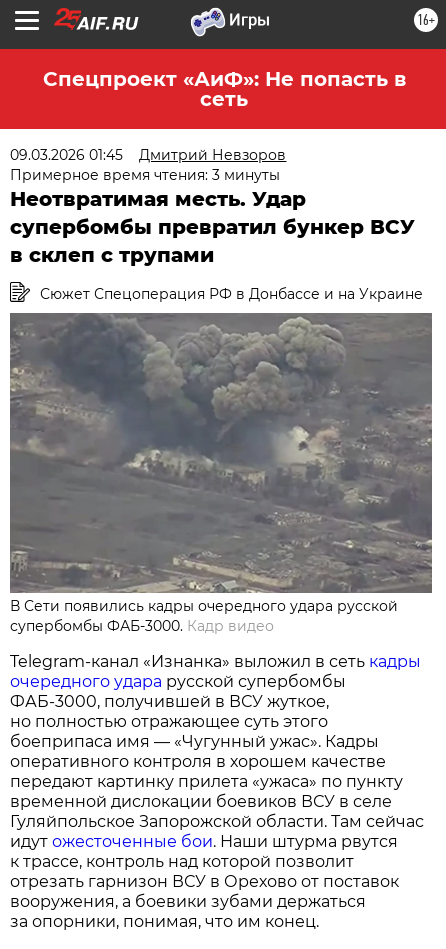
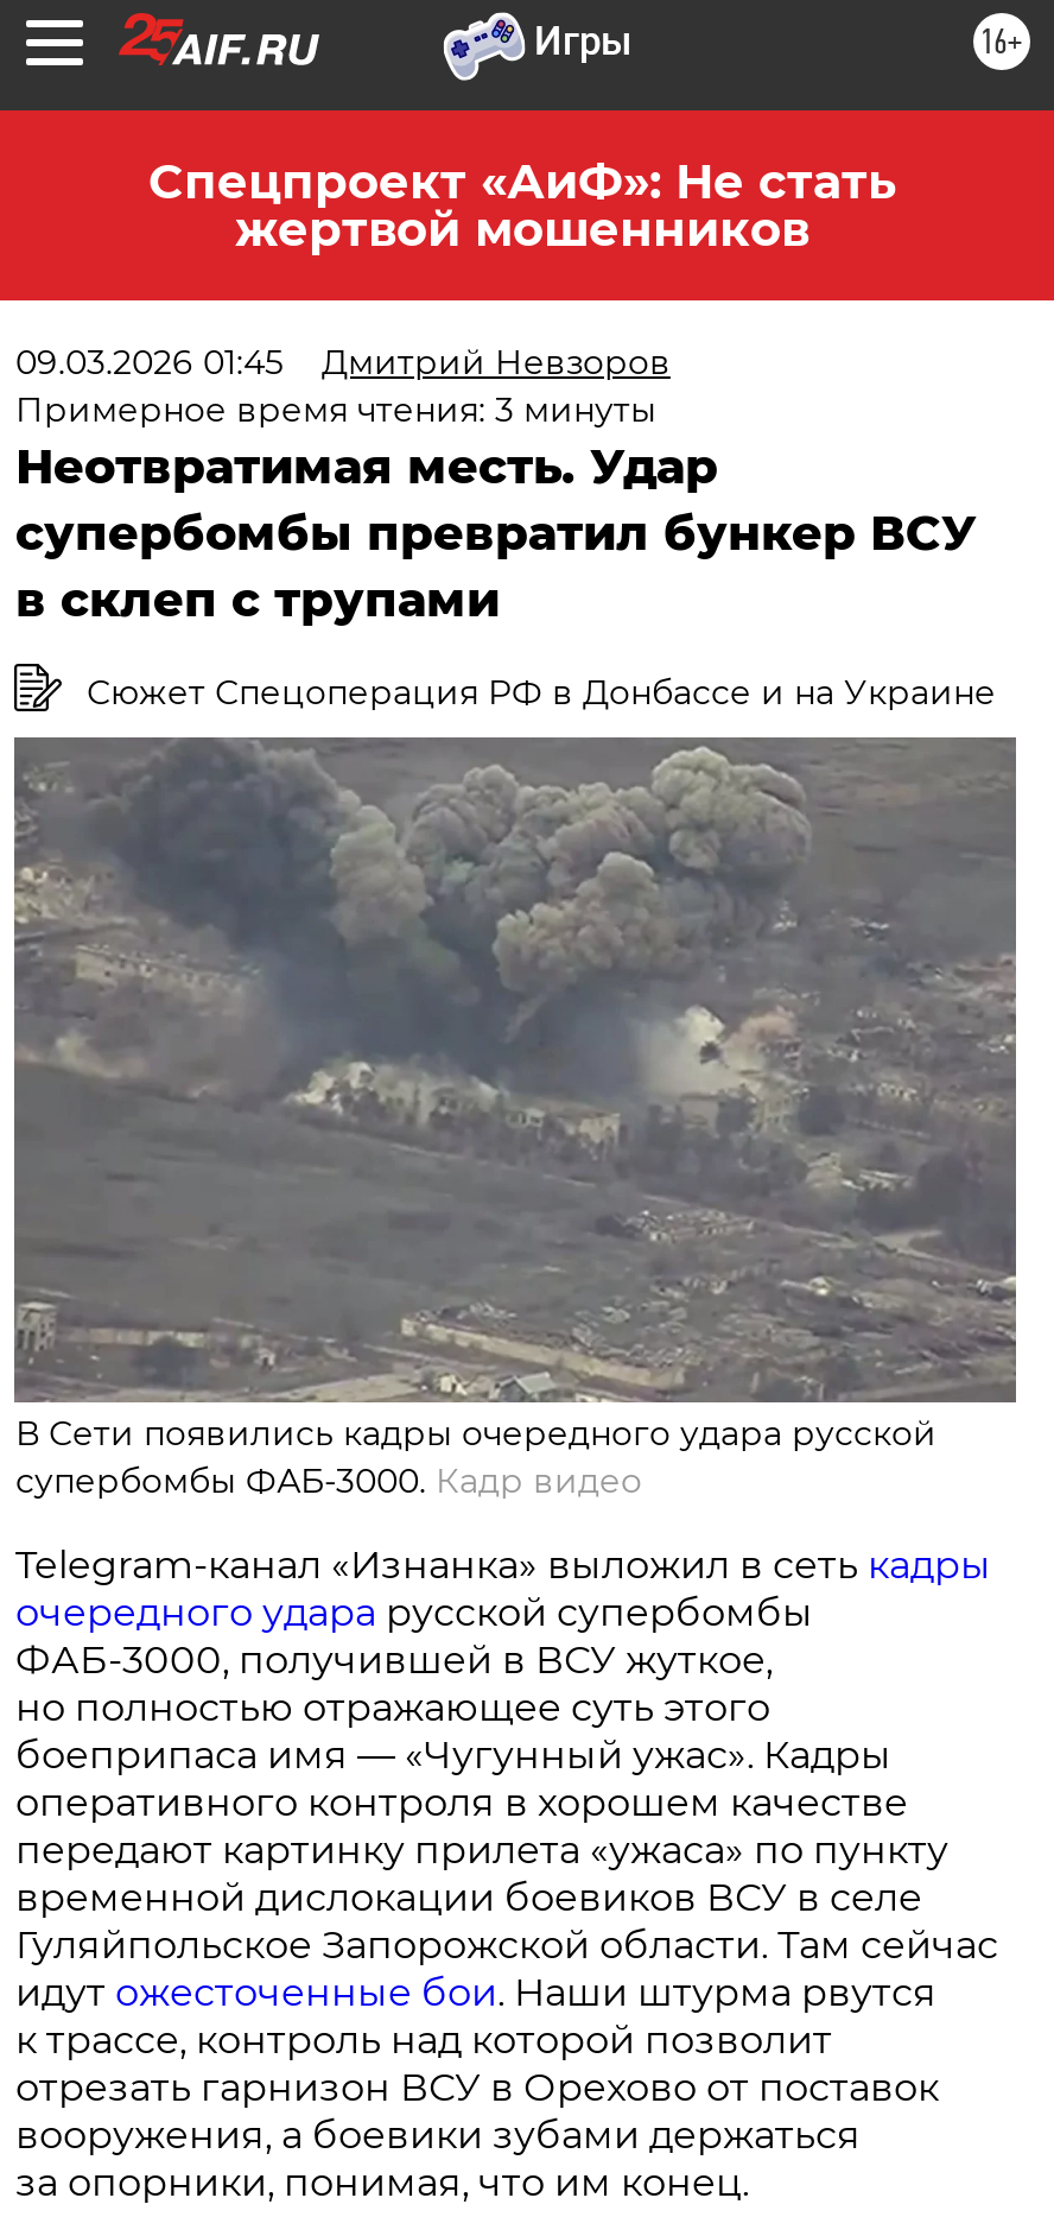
- Спецпроект «АиФ»: Не попасть в
- сеть
+ Спецпроект «АиФ»: Не стать
+ жертвой мошенников
